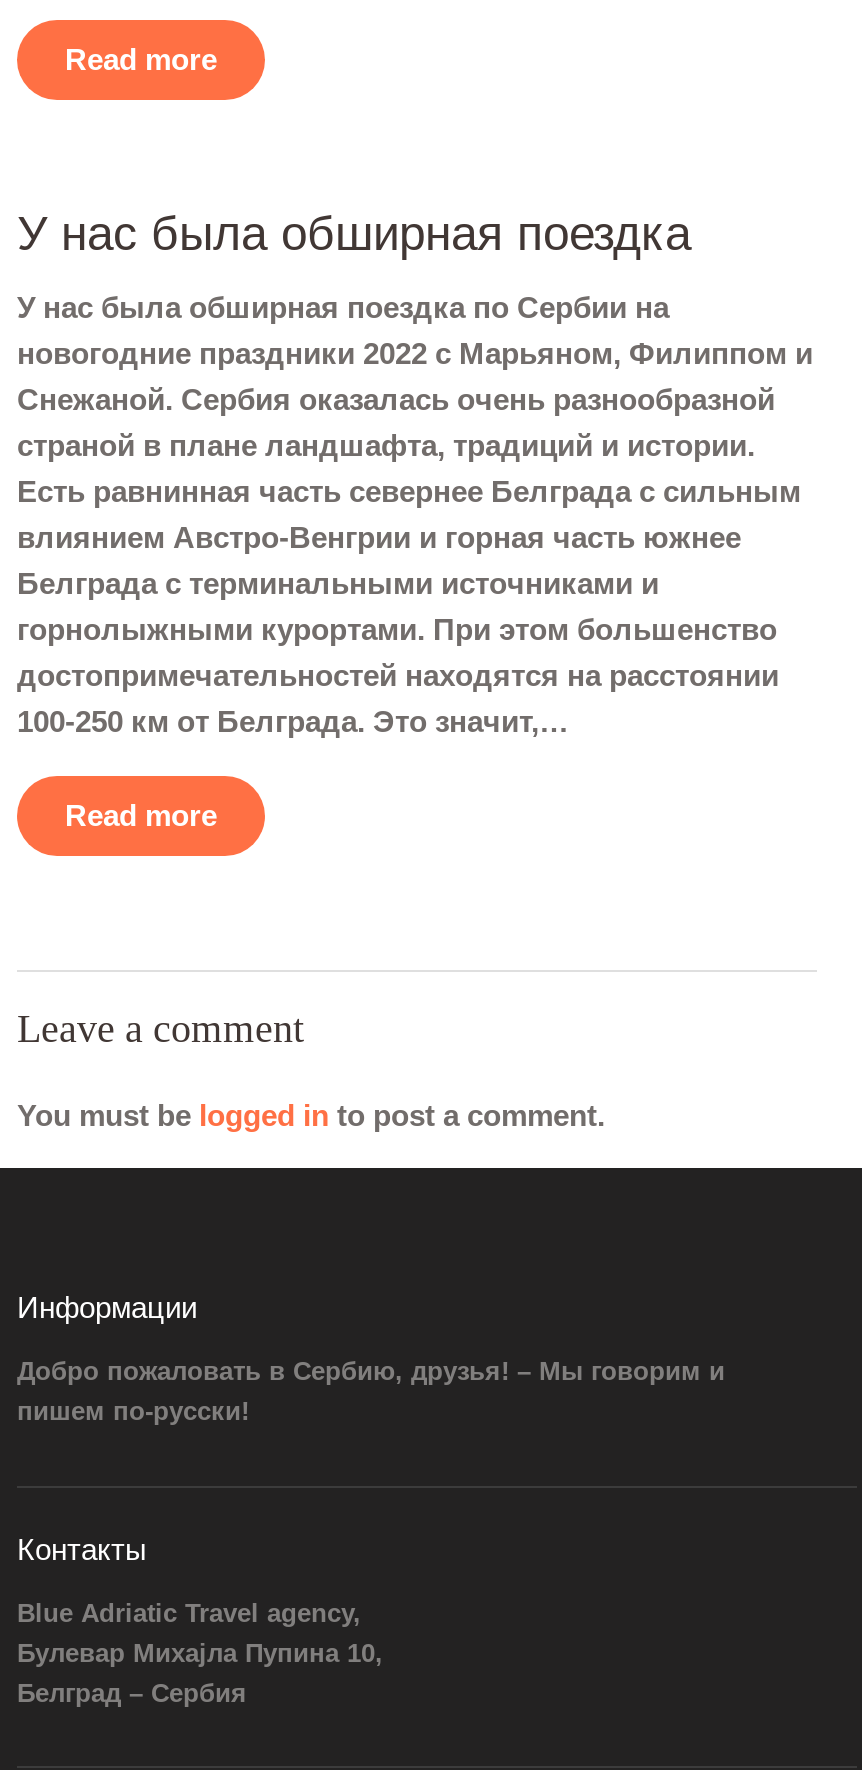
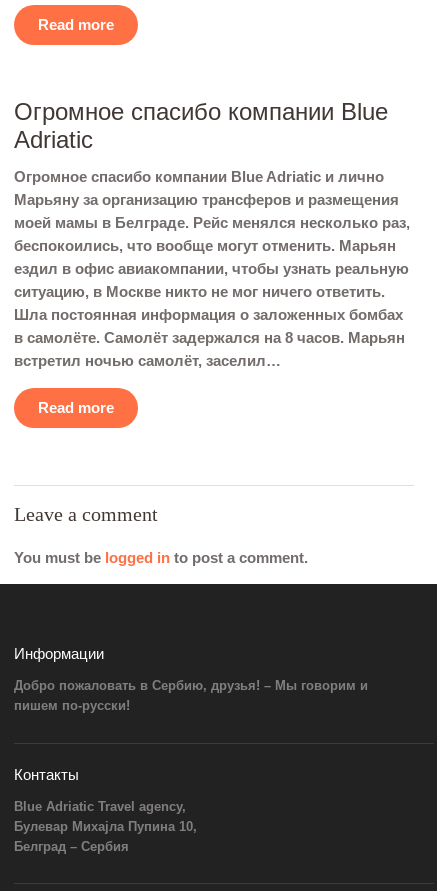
- У нас была обширная поездка
+ Огромное спасибо компании Blue
+ Adriatic

- У нас была обширная поездка по Сербии на
- новогодние праздники 2022 с Марьяном, Филиппом и
- Снежаной. Сербия оказалась очень разнообразной
- страной в плане ландшафта, традиций и истории.
- Есть равнинная часть севернее Белграда с сильным
- влиянием Австро-Венгрии и горная часть южнее
- Белграда с терминальными источниками и
- горнолыжными курортами. При этом большенство
- достопримечательностей находятся на расстоянии
- 100-250 км от Белграда. Это значит,…
+ Огромное спасибо компании Blue Adriatic и лично
+ Марьяну за организацию трансферов и размещения
+ моей мамы в Белграде. Рейс менялся несколько раз,
+ беспокоились, что вообще могут отменить. Марьян
+ ездил в офис авиакомпании, чтобы узнать реальную
+ ситуацию, в Москве никто не мог ничего ответить.
+ Шла постоянная информация о заложенных бомбах
+ в самолёте. Самолёт задержался на 8 часов. Марьян
+ встретил ночью самолёт, заселил…
